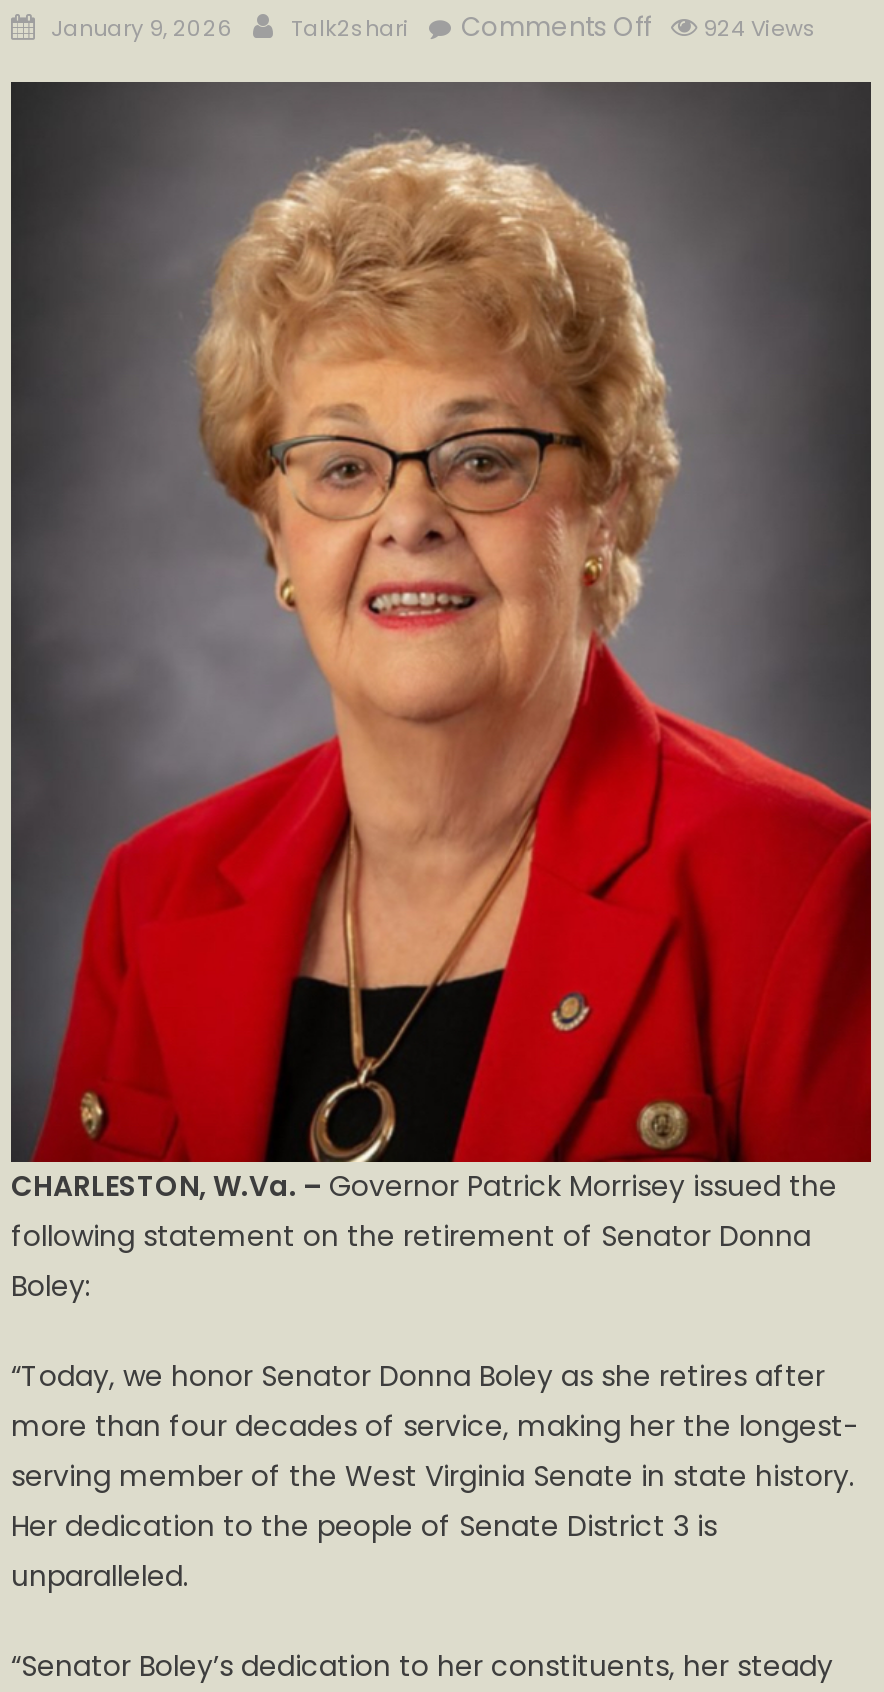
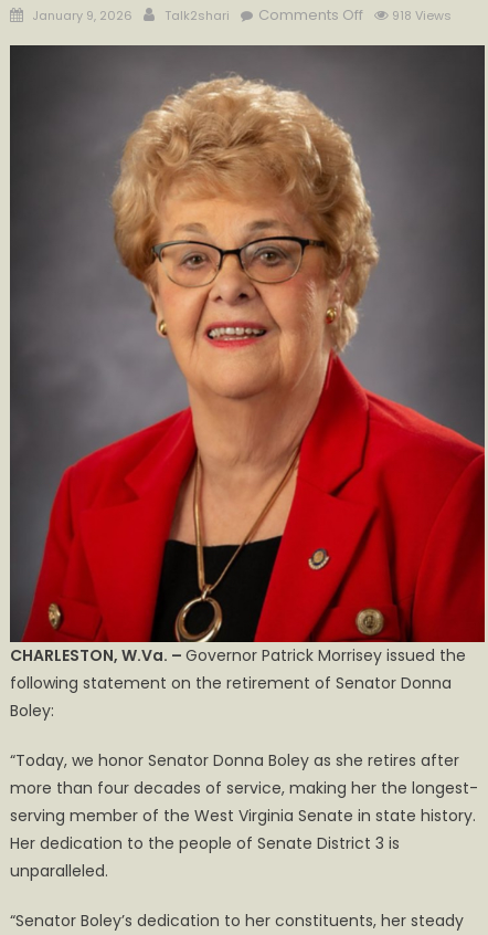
- 924 Views
+ 918 Views
